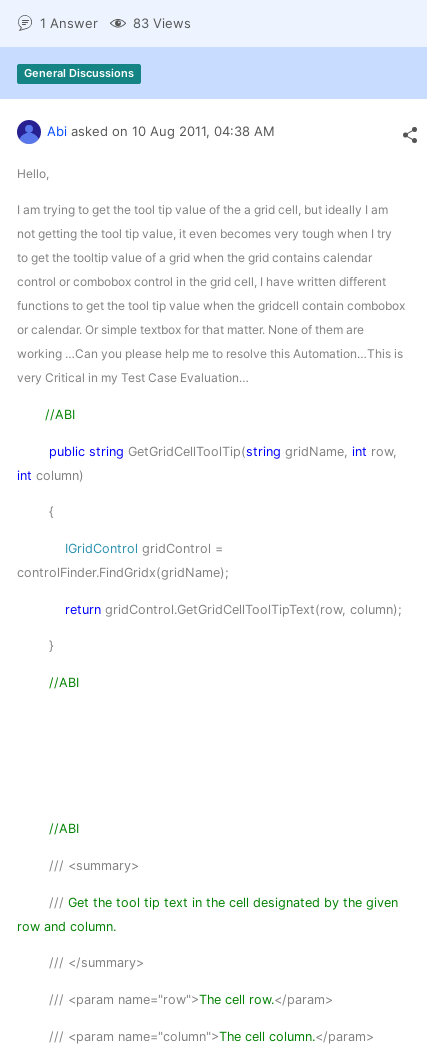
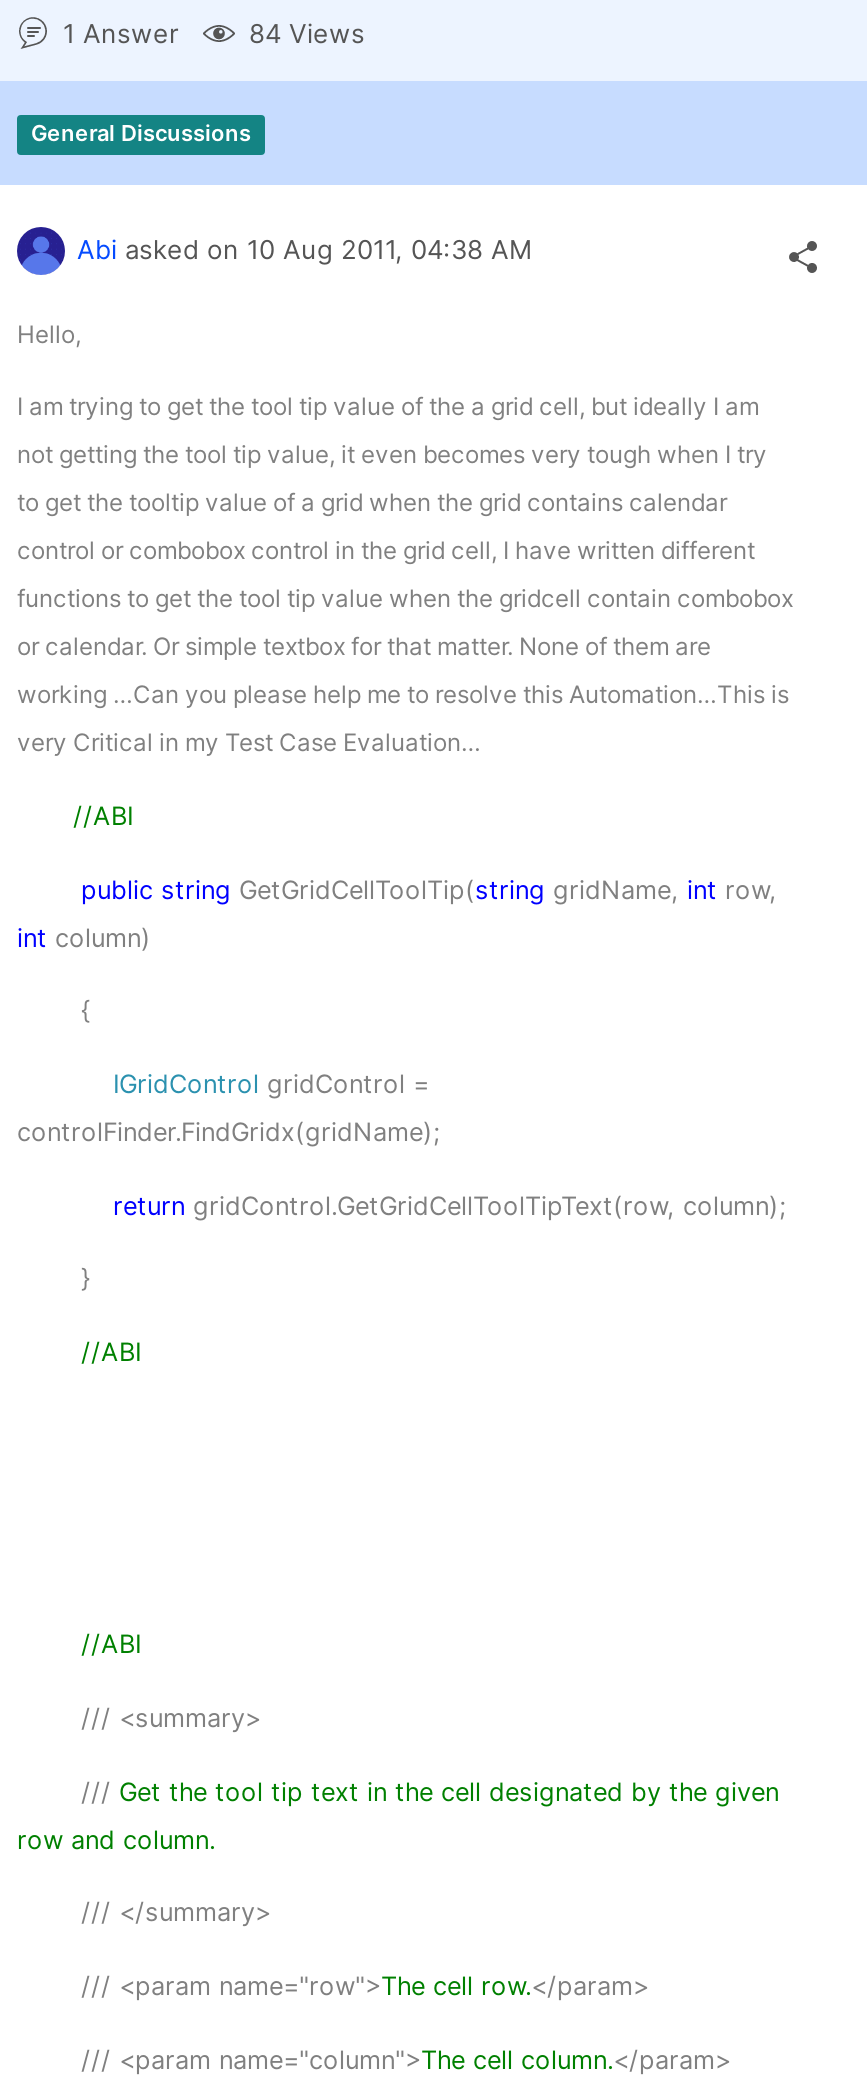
- 83 Views
+ 84 Views
